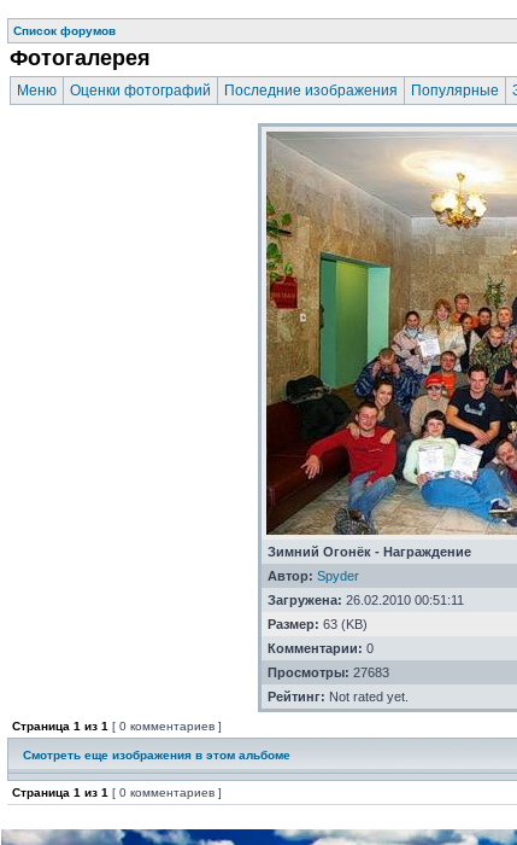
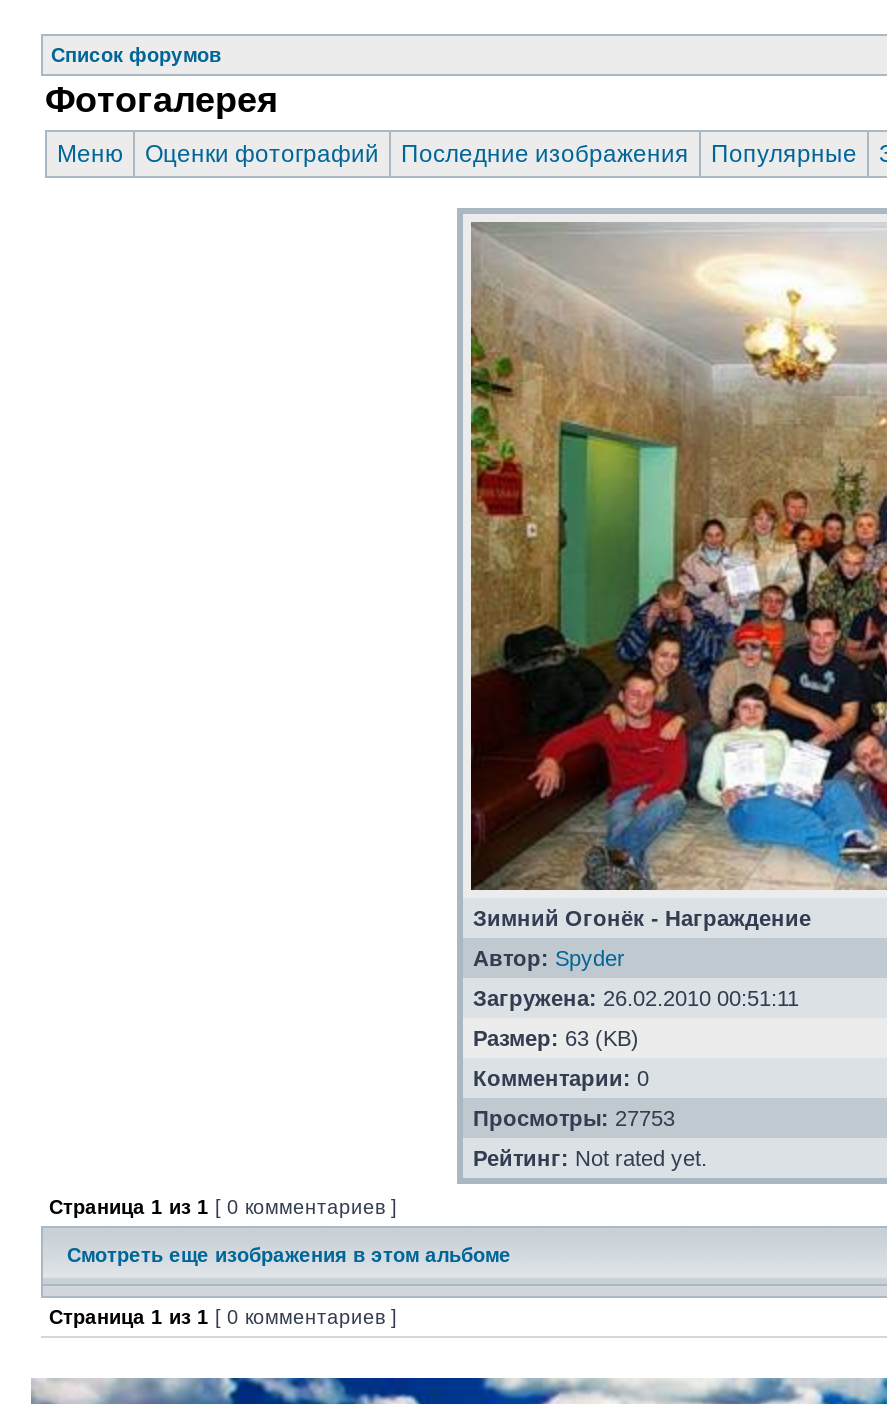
- Просмотры: 27683
+ Просмотры: 27753
